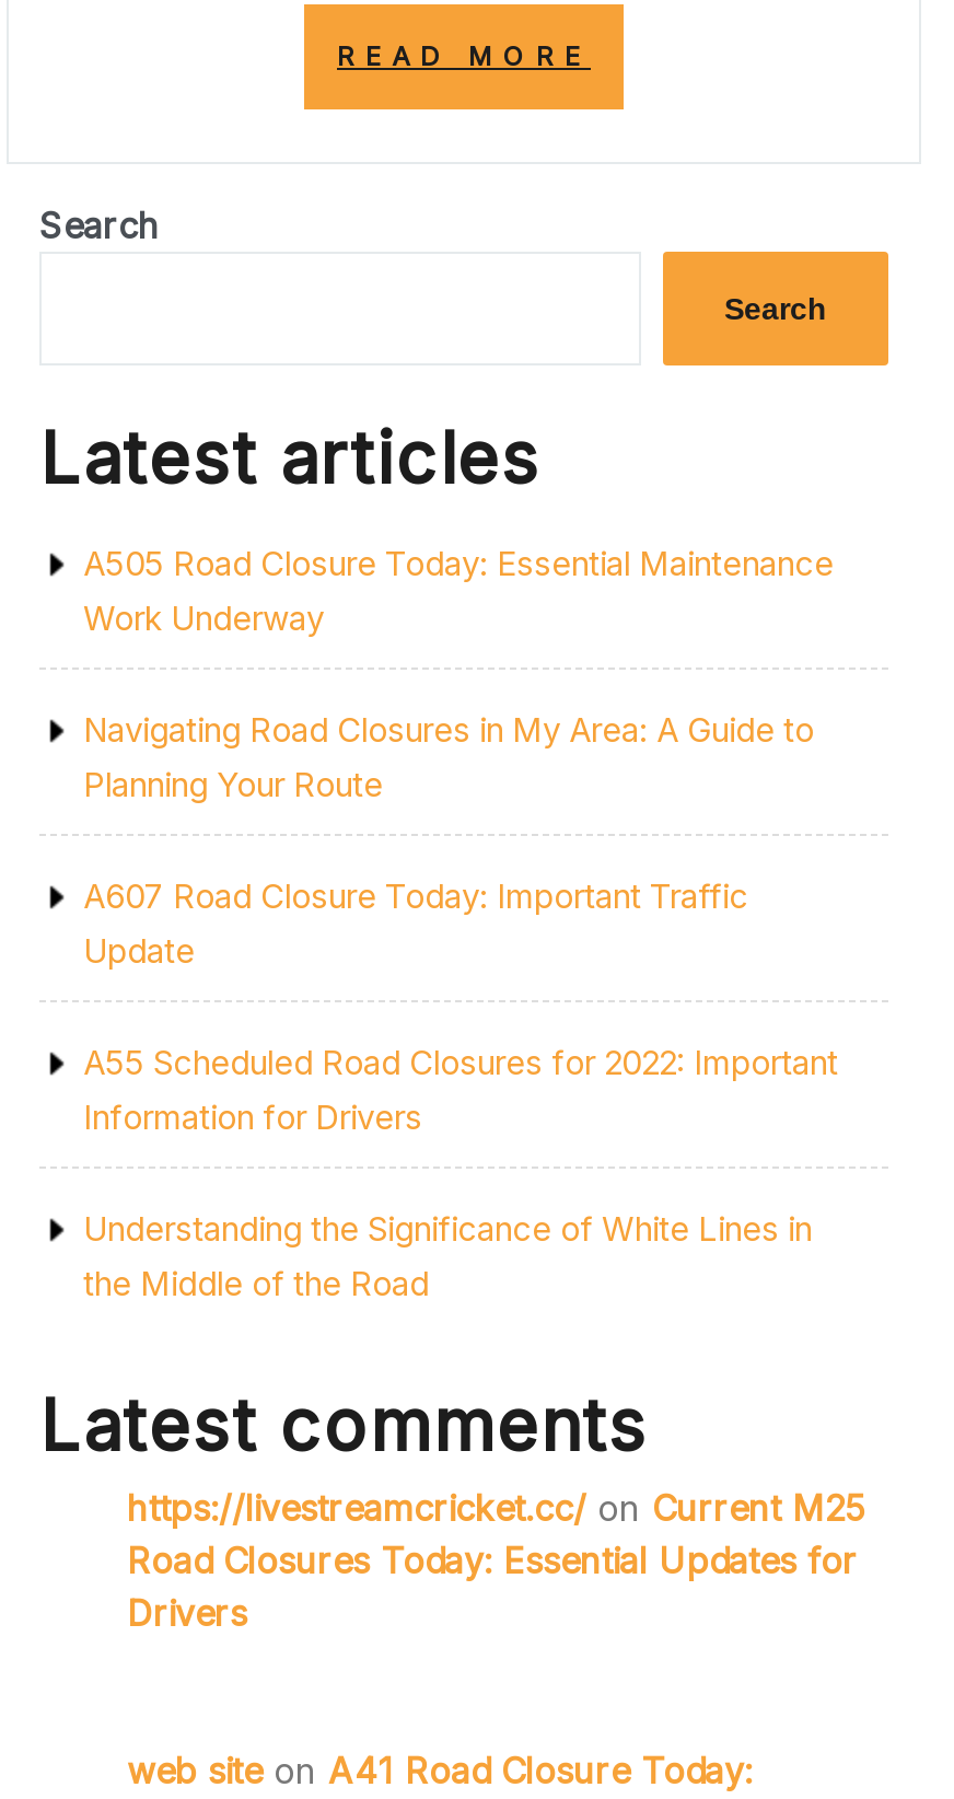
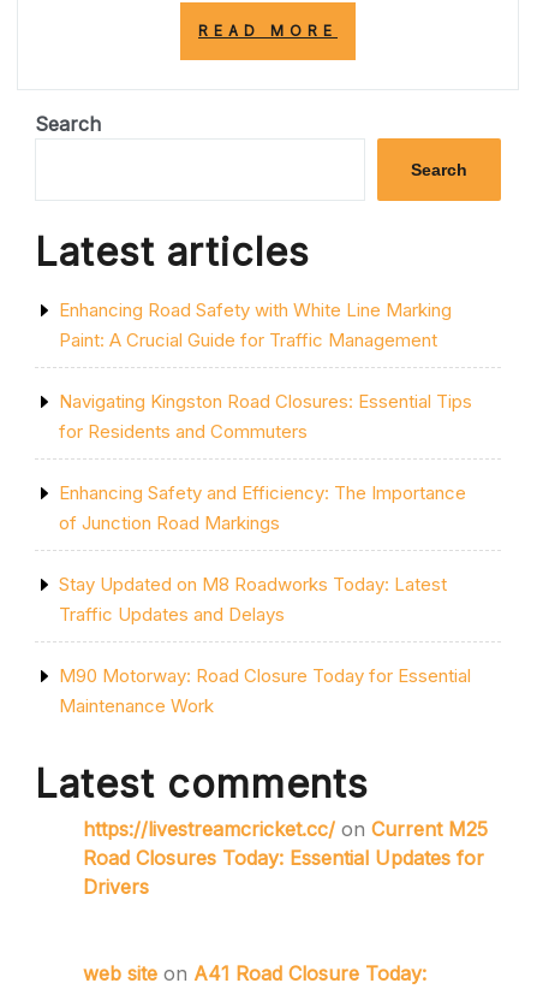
- A505 Road Closure Today: Essential Maintenance
- Work Underway
+ Enhancing Road Safety with White Line Marking
+ Paint: A Crucial Guide for Traffic Management

- Navigating Road Closures in My Area: A Guide to
- Planning Your Route
+ Navigating Kingston Road Closures: Essential Tips
+ for Residents and Commuters

- A607 Road Closure Today: Important Traffic
- Update
+ Enhancing Safety and Efficiency: The Importance
+ of Junction Road Markings

- A55 Scheduled Road Closures for 2022: Important
- Information for Drivers
+ Stay Updated on M8 Roadworks Today: Latest
+ Traffic Updates and Delays

- Understanding the Significance of White Lines in
- the Middle of the Road
+ M90 Motorway: Road Closure Today for Essential
+ Maintenance Work
